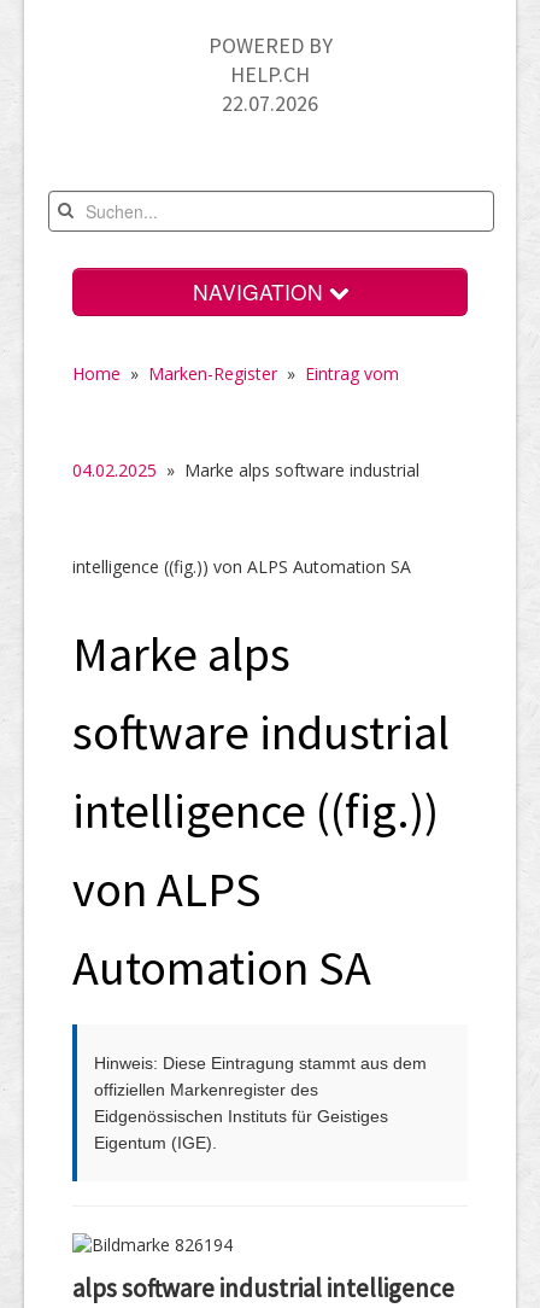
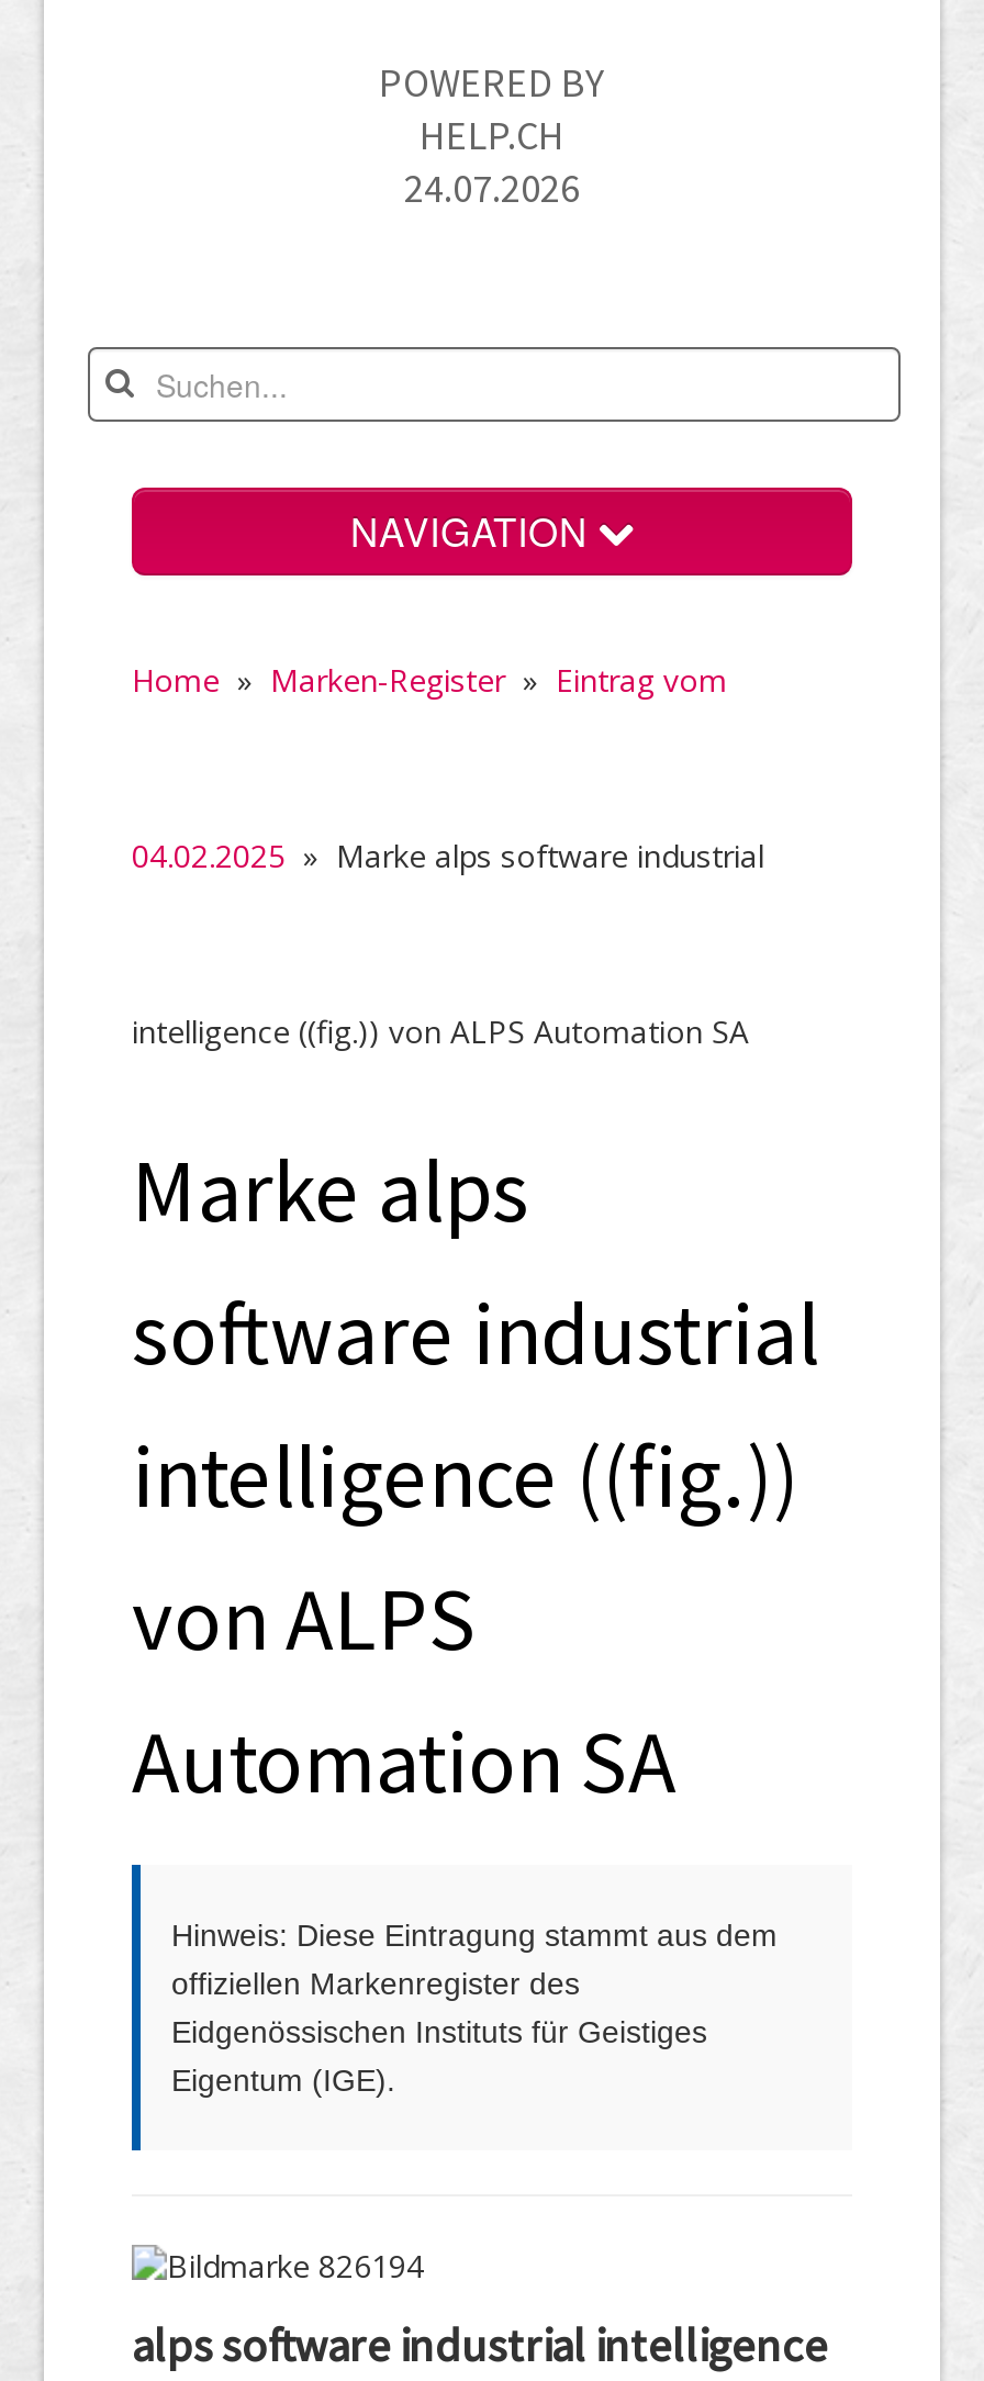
- 22.07.2026
+ 24.07.2026
